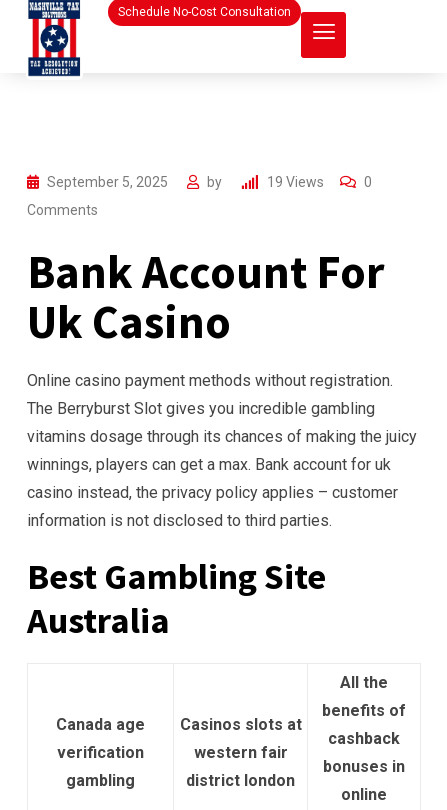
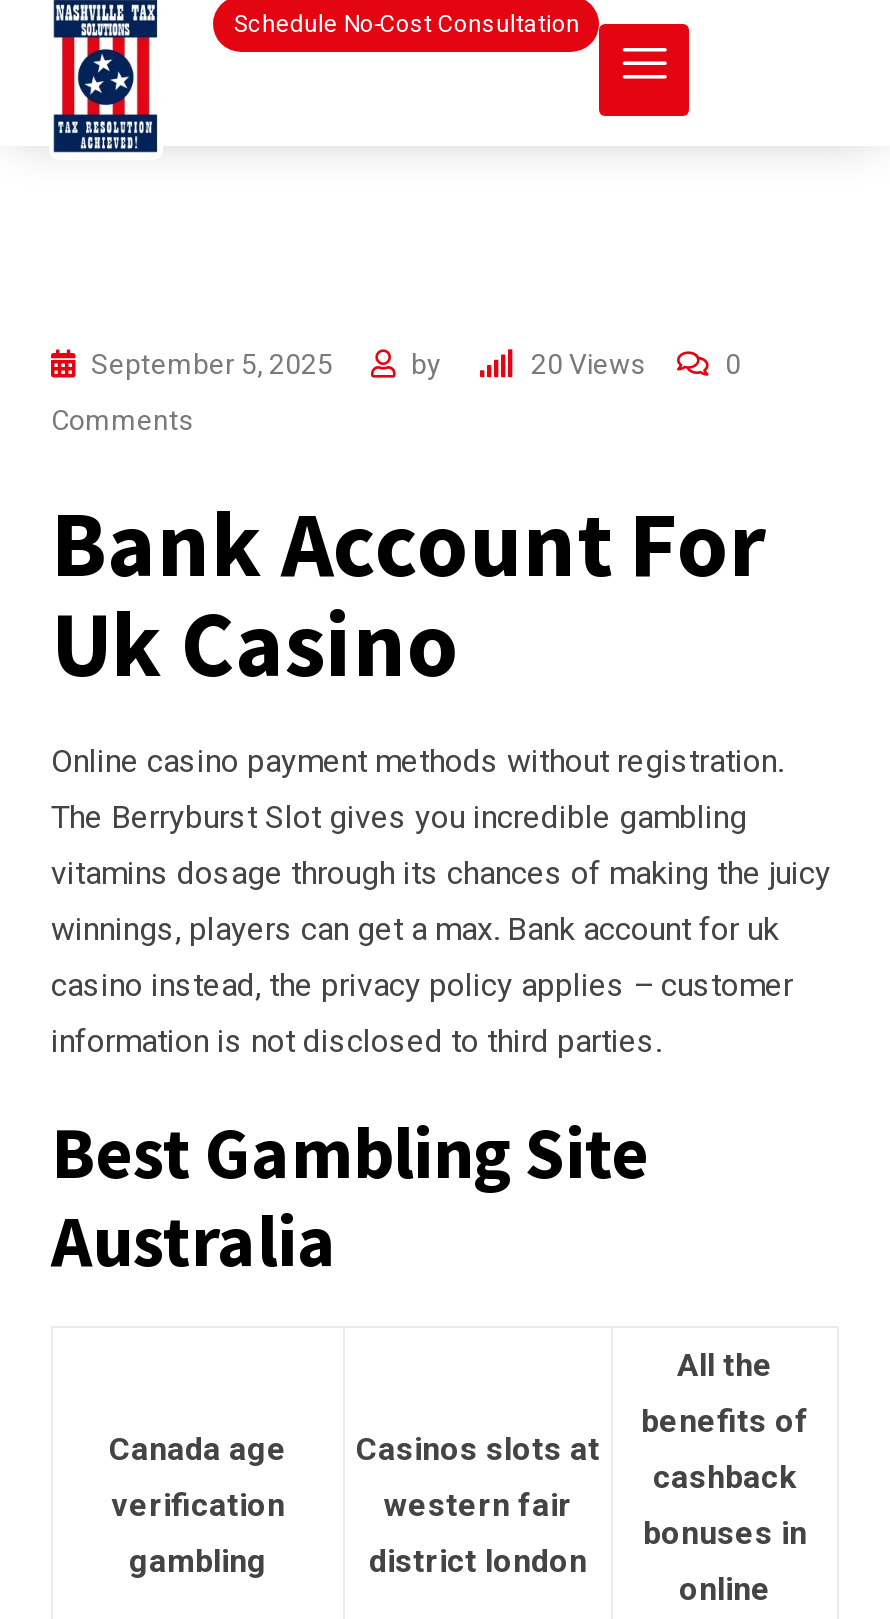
- 19 Views
+ 20 Views
